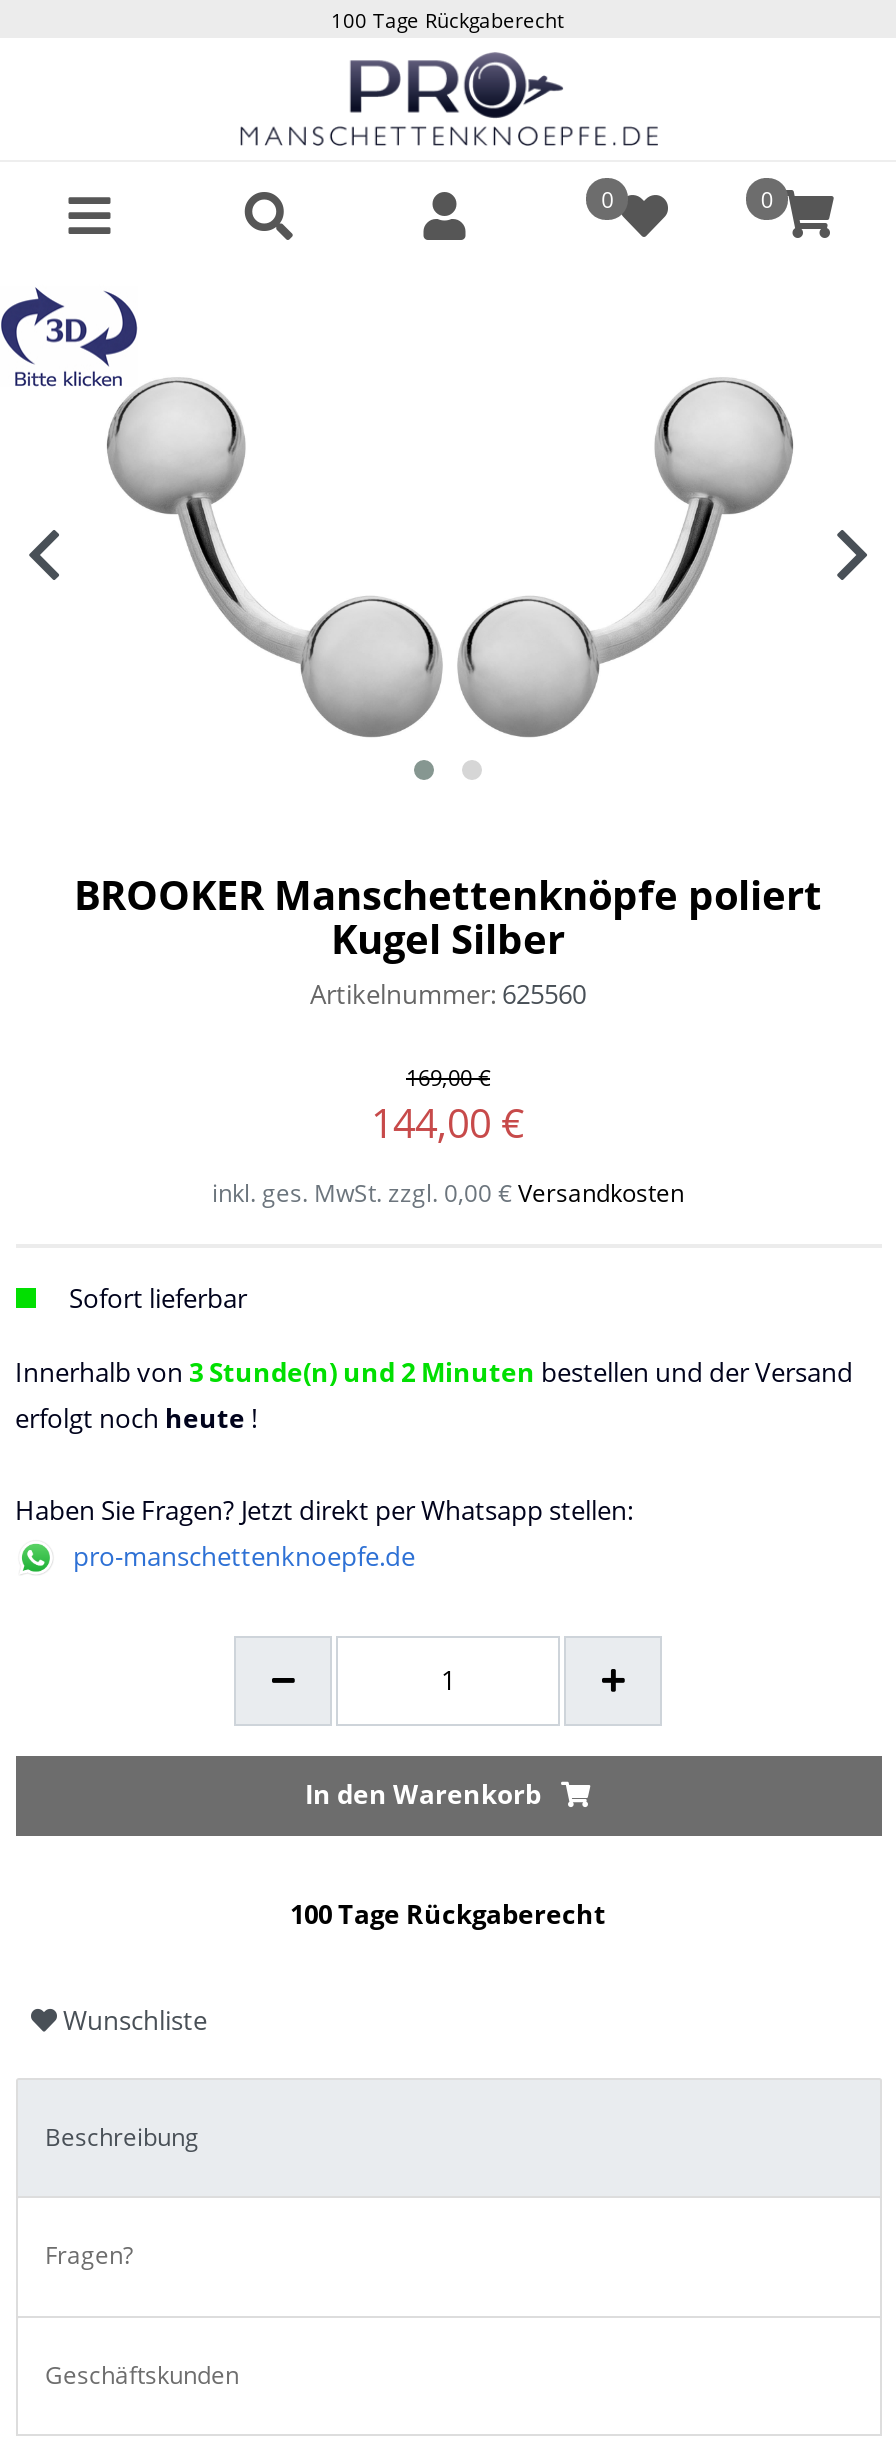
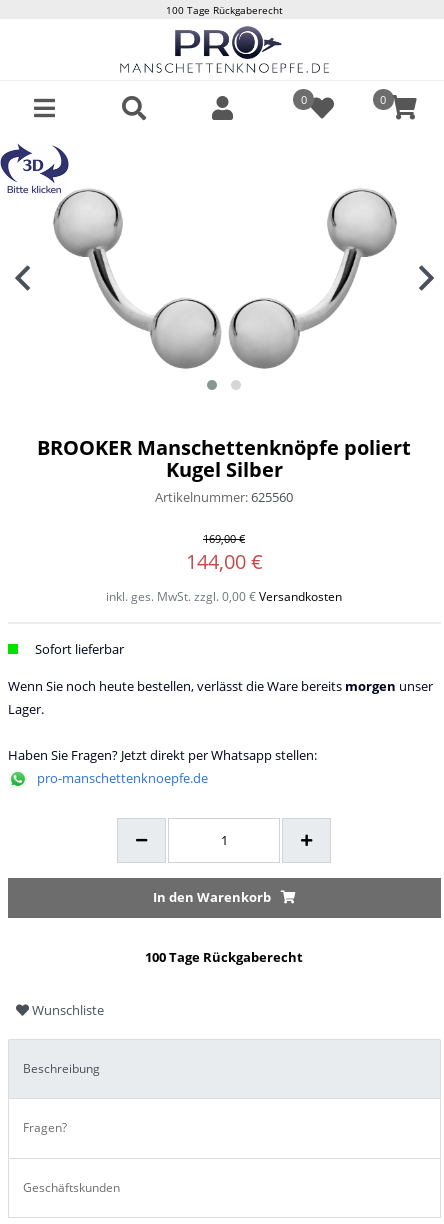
- Innerhalb von 3 Stunde(n) und 2 Minuten bestellen und der Versand
- erfolgt noch heute!
+ Wenn Sie noch heute bestellen, verlässt die Ware bereits morgen unser
+ Lager.
